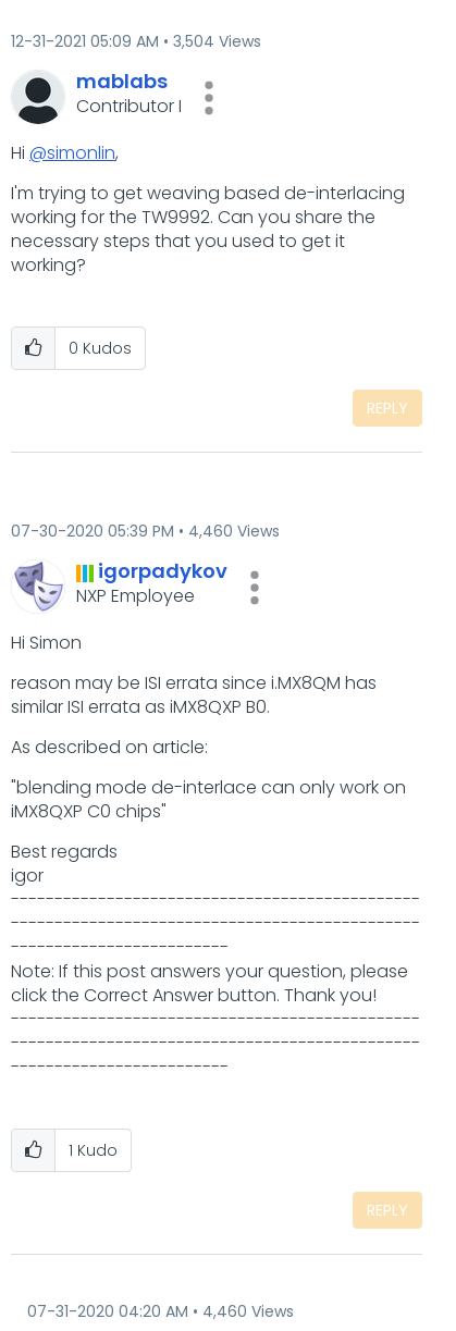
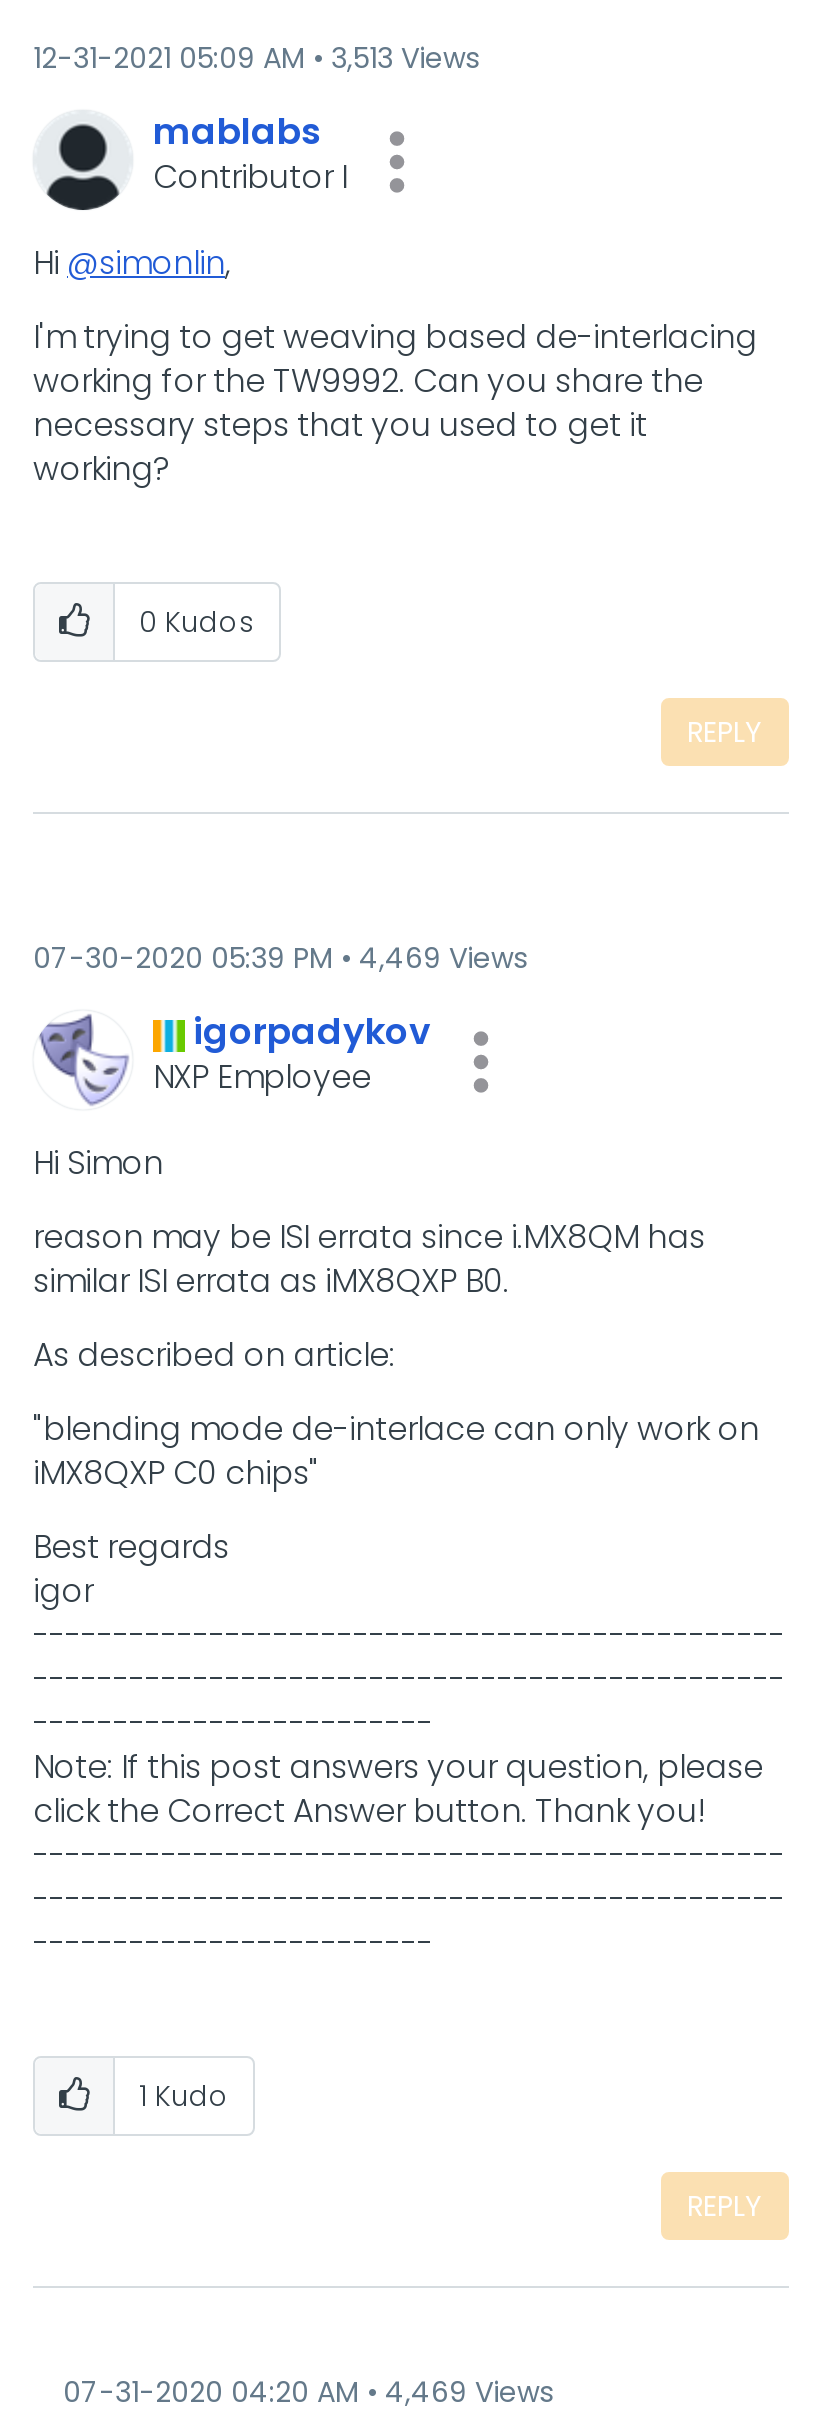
- 12-31-2021 05:09 AM 3,504 Views
+ 12-31-2021 05:09 AM 3,513 Views

- 07-30-2020 05:39 PM 4,460 Views
+ 07-30-2020 05:39 PM 4,469 Views

- 07-31-2020 04:20 AM 4,460 Views
+ 07-31-2020 04:20 AM 4,469 Views
